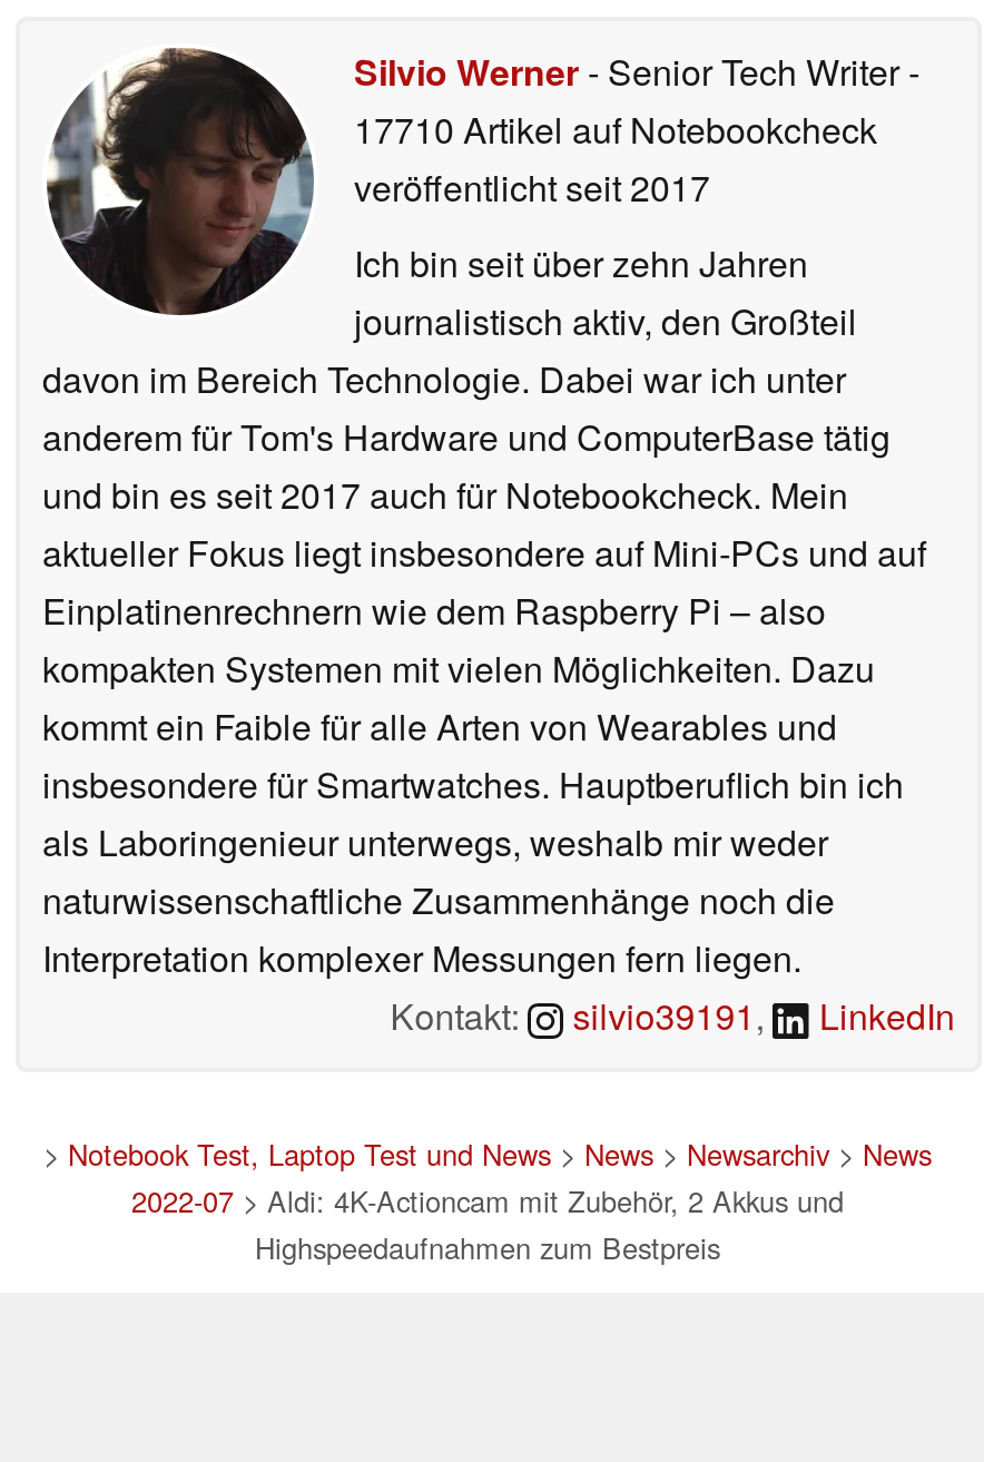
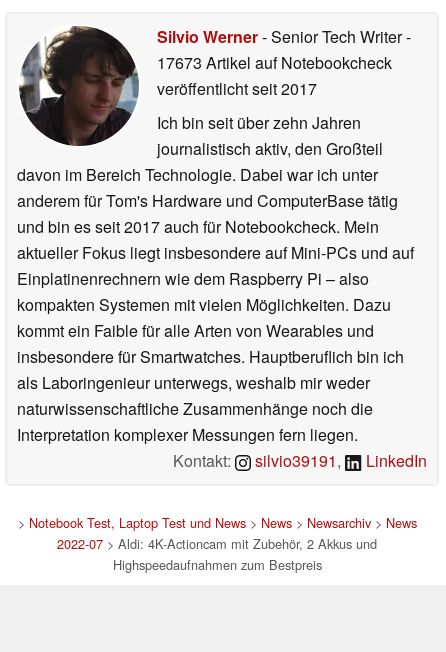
- 17710 Artikel auf Notebookcheck
+ 17673 Artikel auf Notebookcheck
